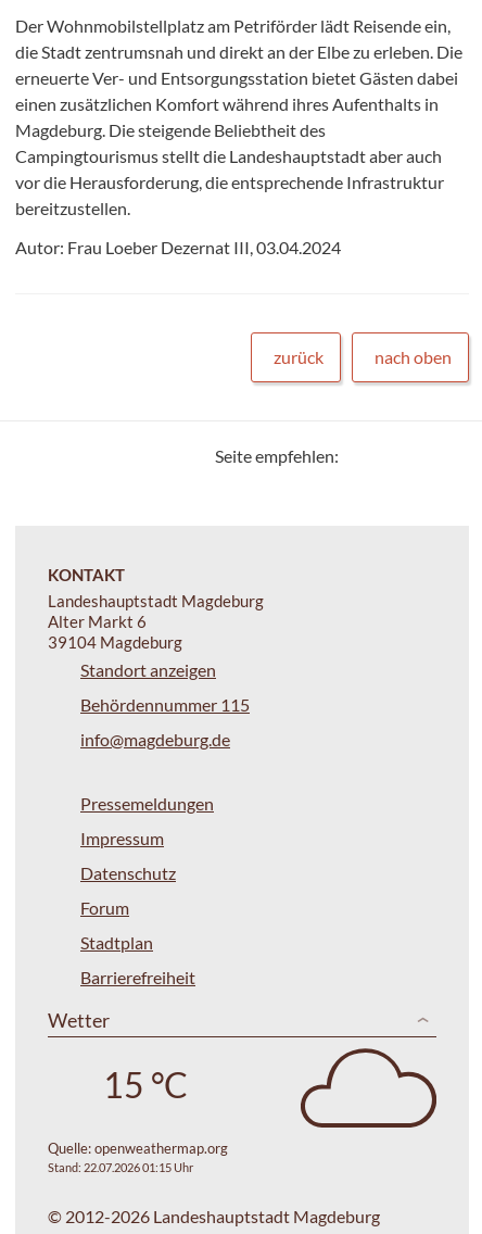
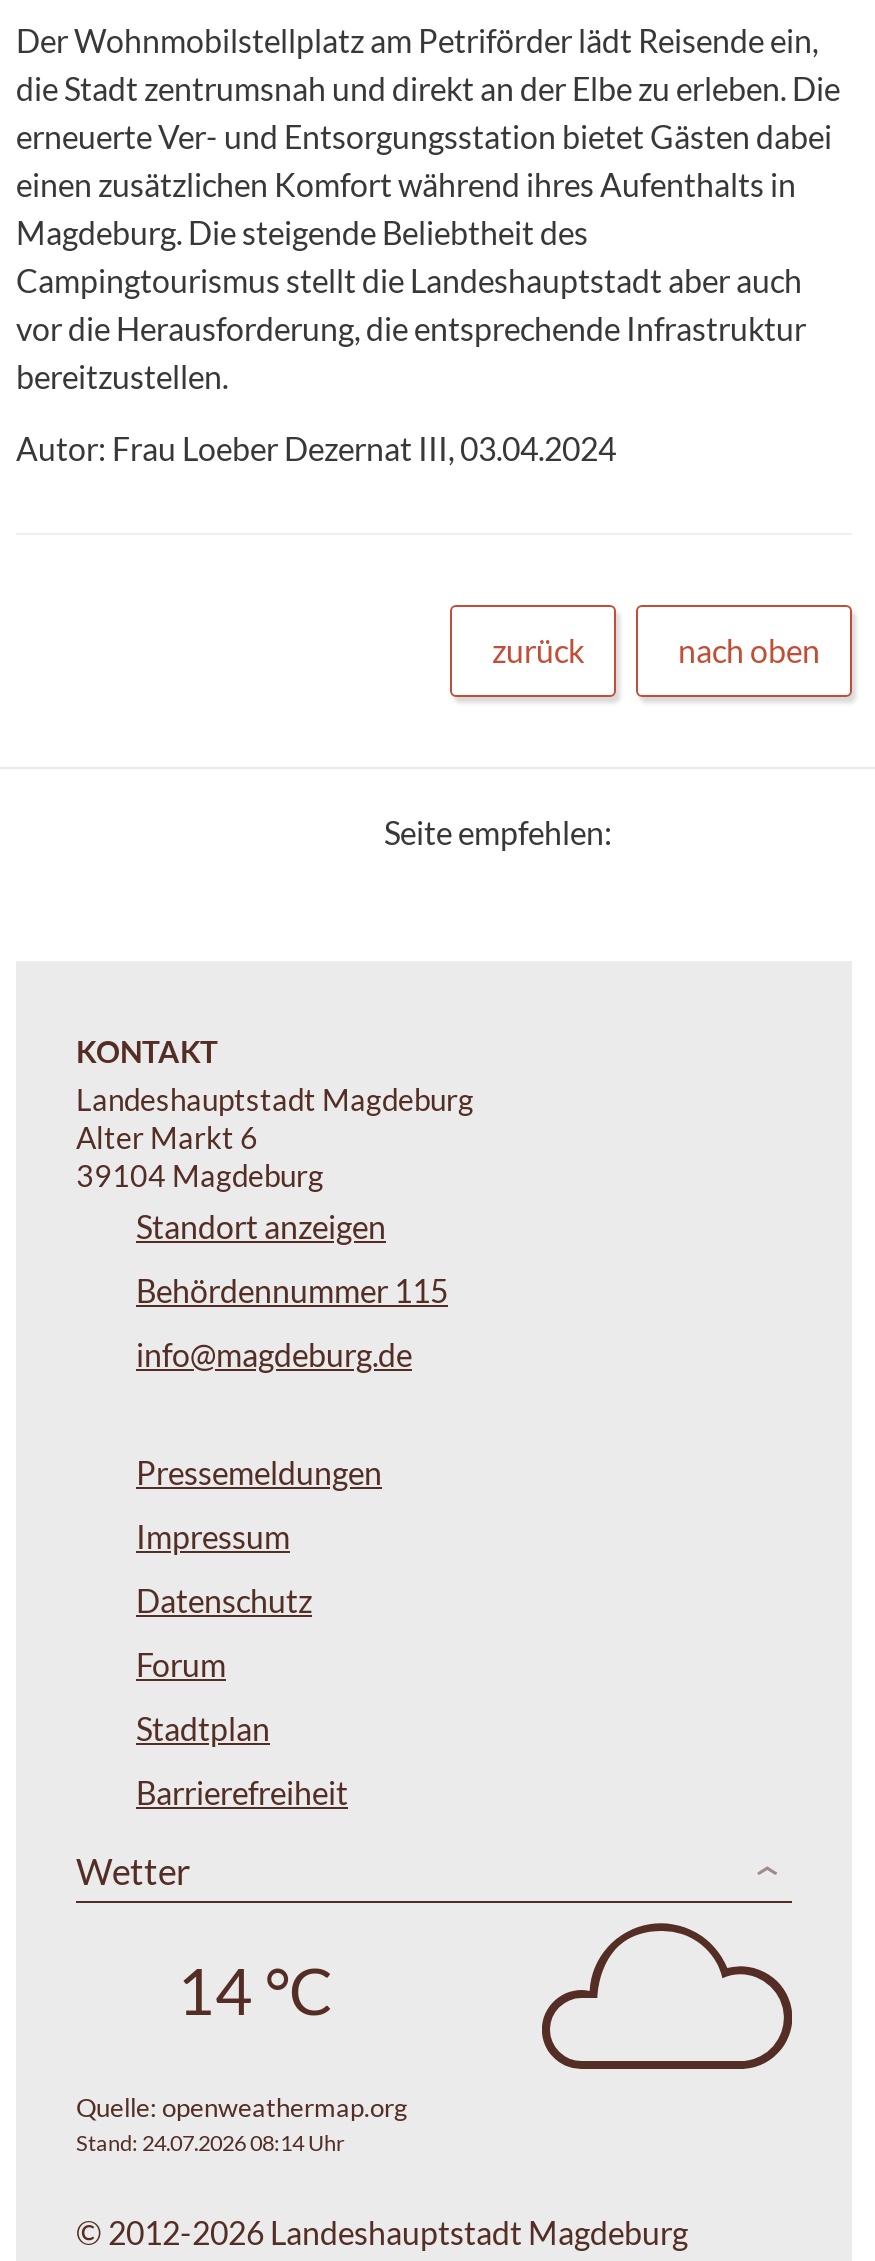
- 15 °C
+ 14 °C

- Stand: 22.07.2026 01:15 Uhr
+ Stand: 24.07.2026 08:14 Uhr
